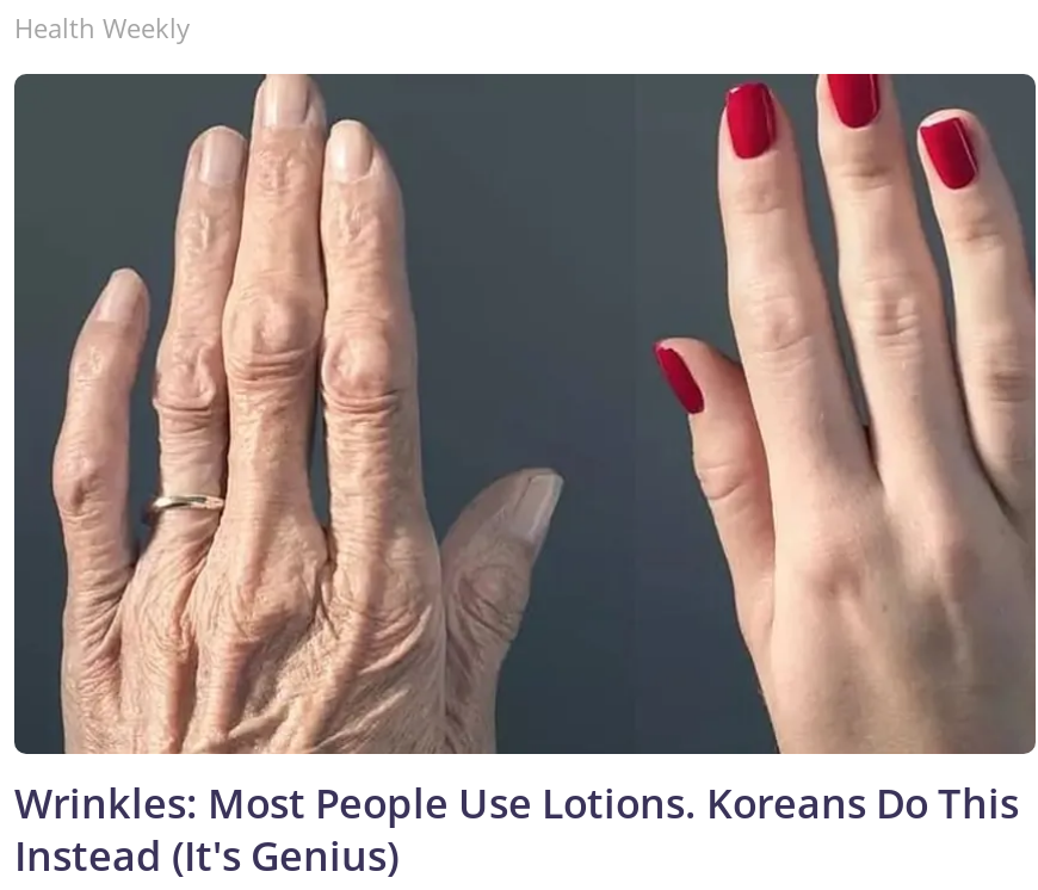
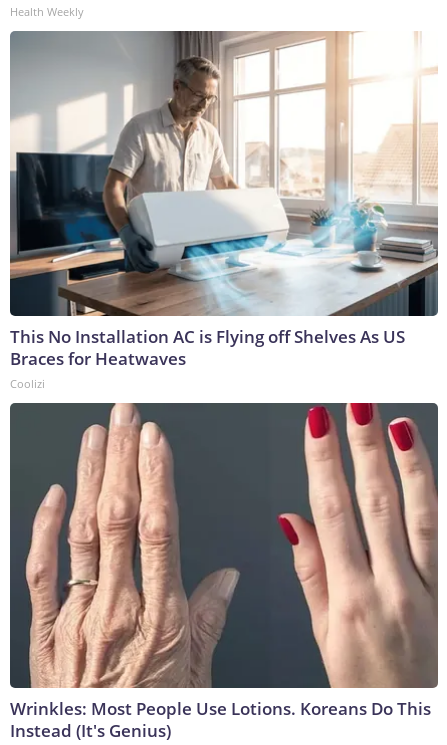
+ [image]
+ This No Installation AC is Flying off Shelves As US
+ Braces for Heatwaves
+ Coolizi
